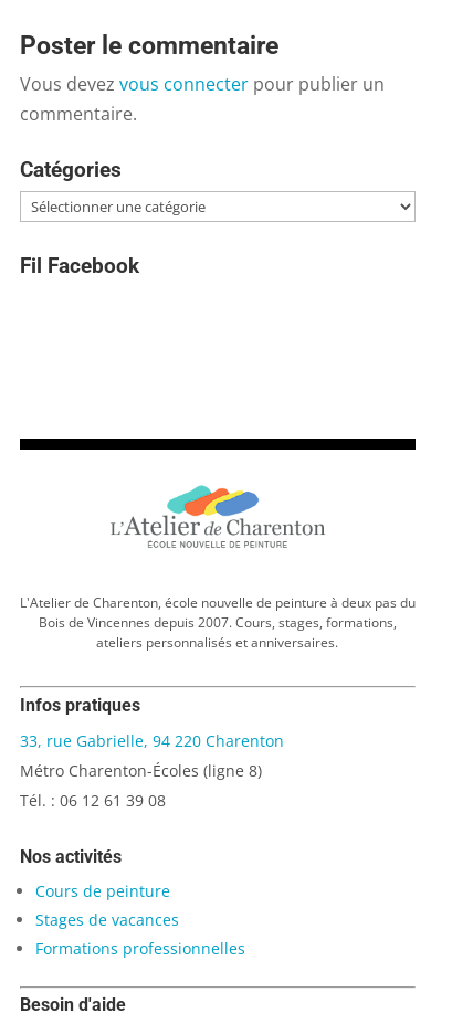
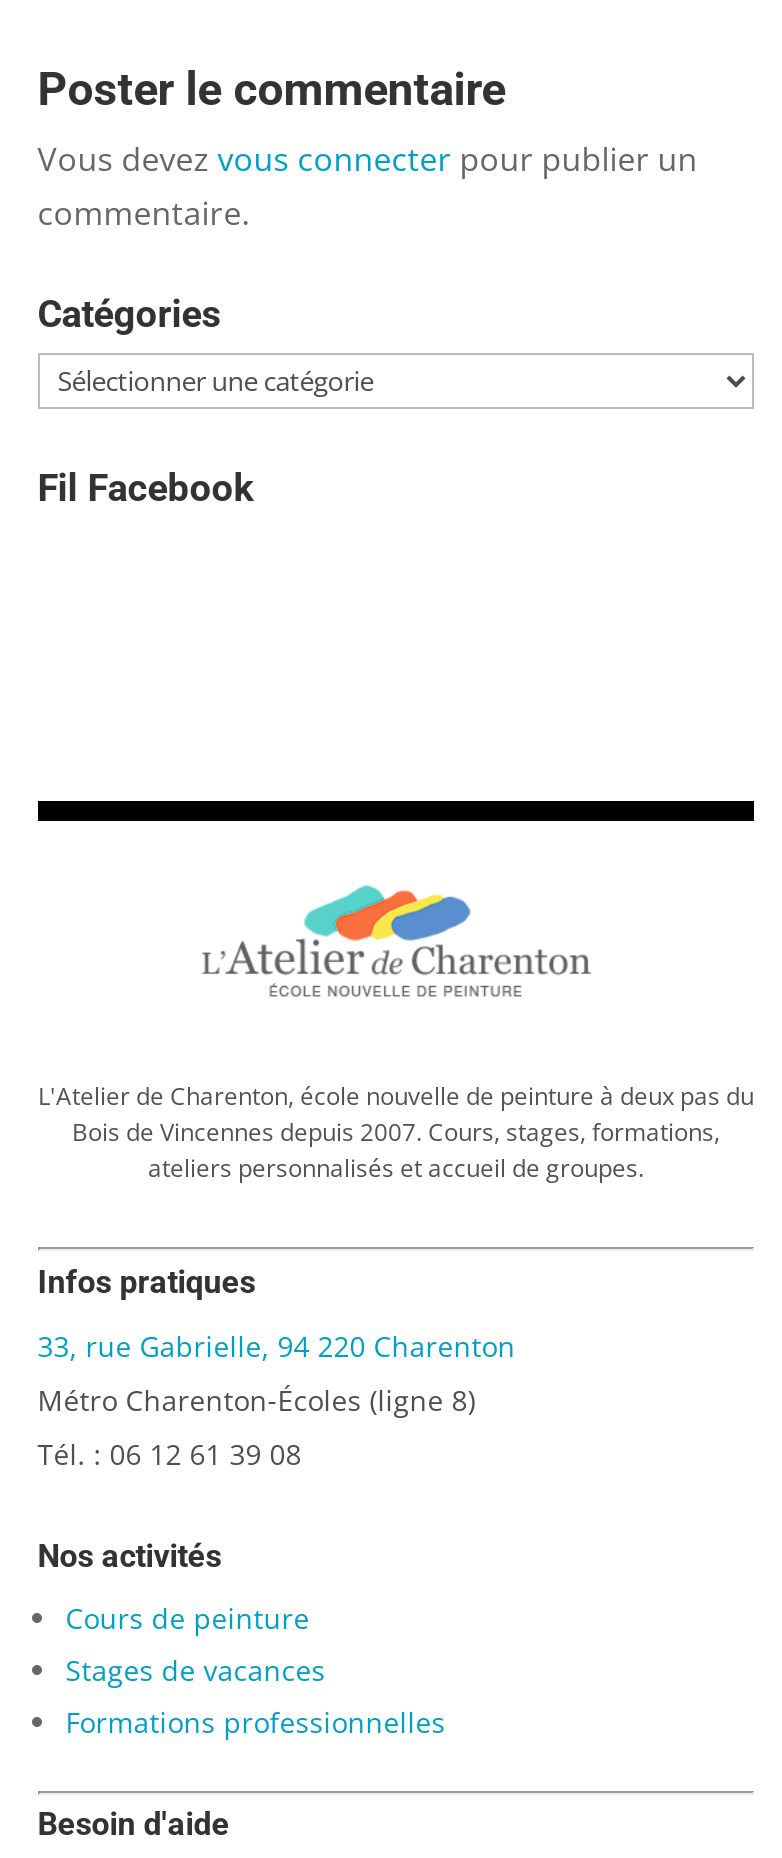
- ateliers personnalisés et anniversaires.
+ ateliers personnalisés et accueil de groupes.
